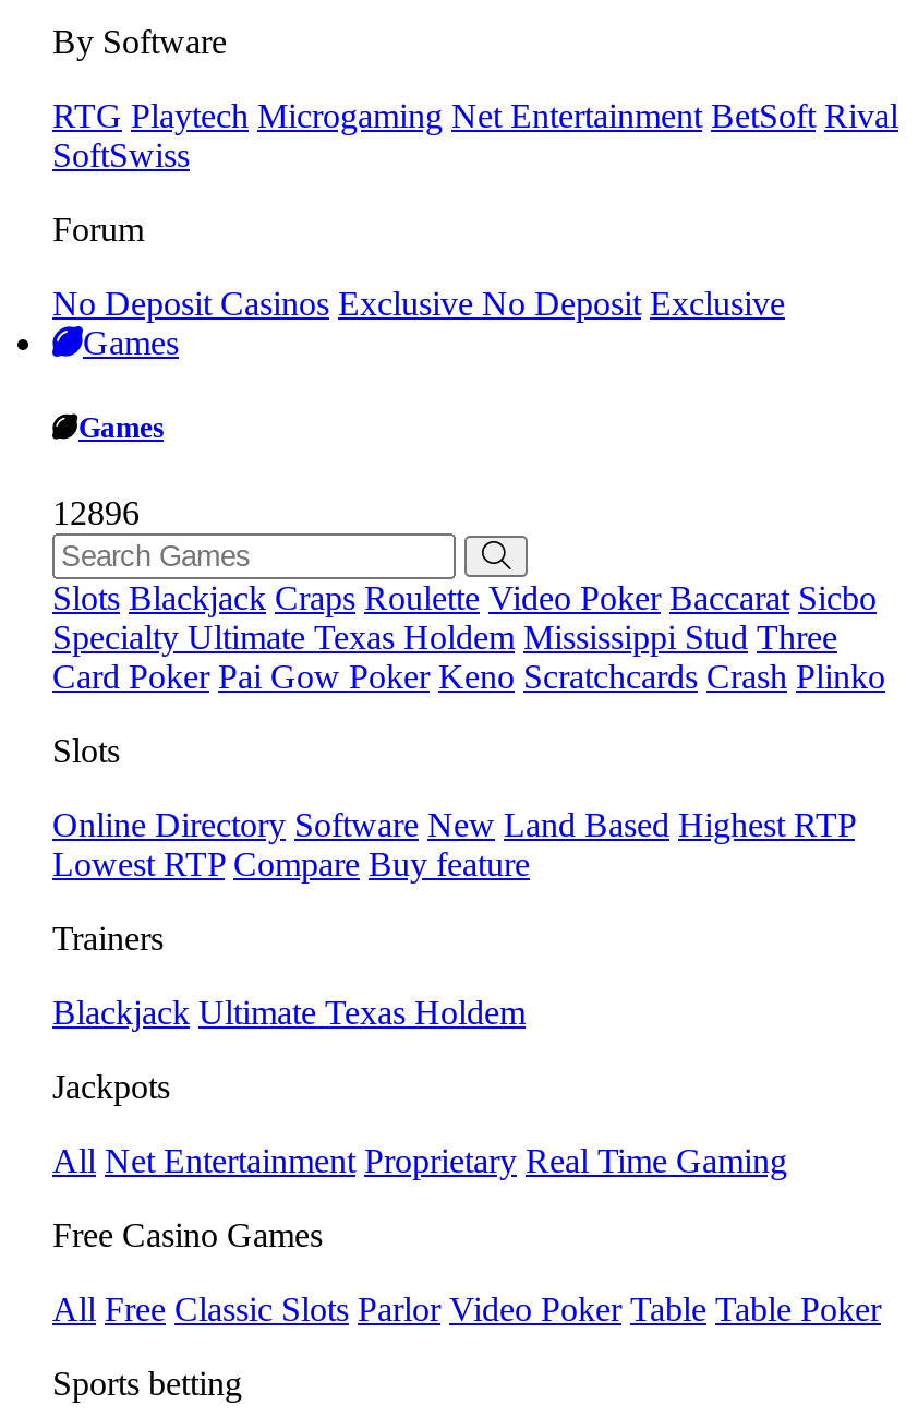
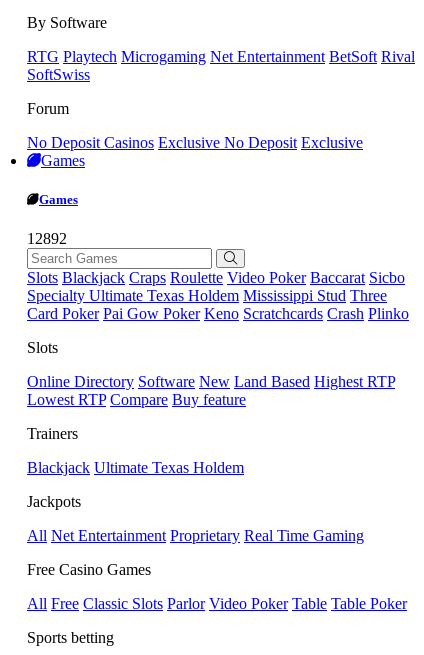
- 12896
+ 12892
